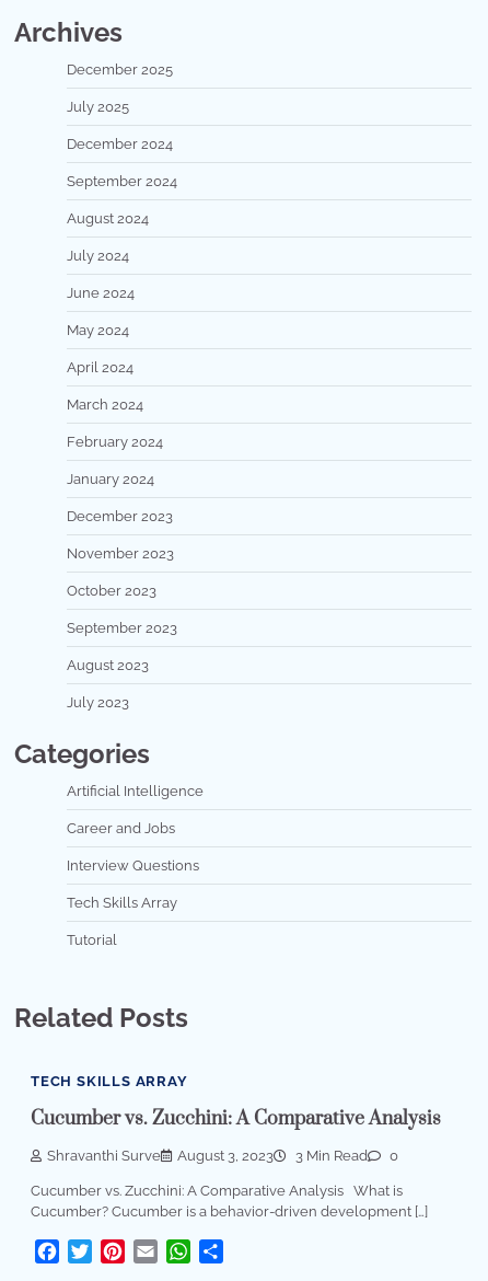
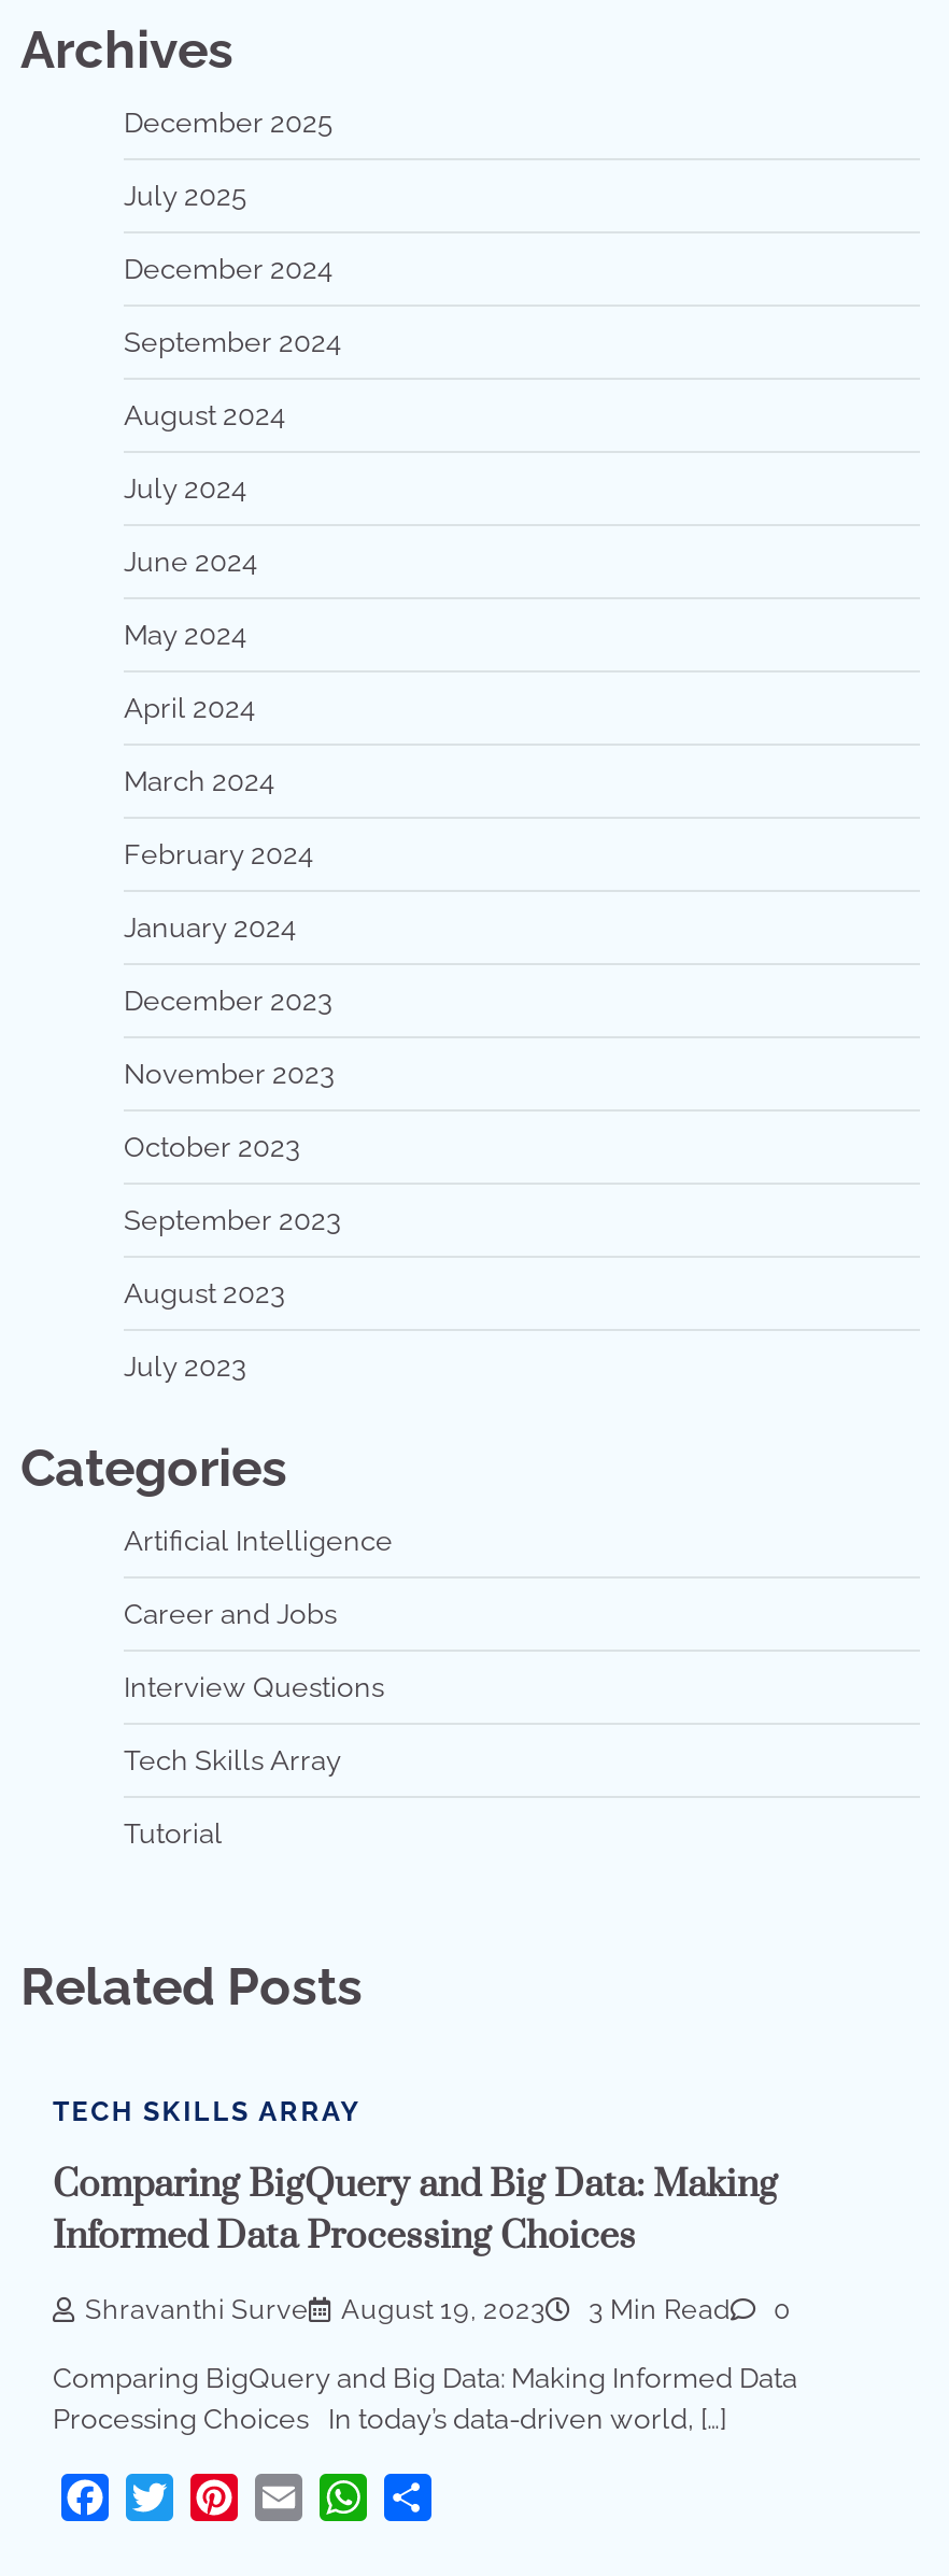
- Cucumber vs. Zucchini: A Comparative Analysis
+ Comparing BigQuery and Big Data: Making
+ Informed Data Processing Choices

- August 3, 2023
+ August 19, 2023

- Cucumber vs. Zucchini: A Comparative Analysis What is
- Cucumber? Cucumber is a behavior-driven development […]
+ Comparing BigQuery and Big Data: Making Informed Data
+ Processing Choices In today’s data-driven world, […]
